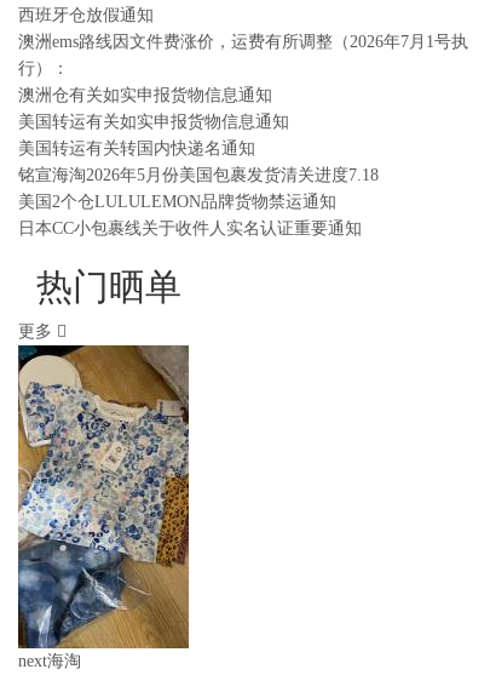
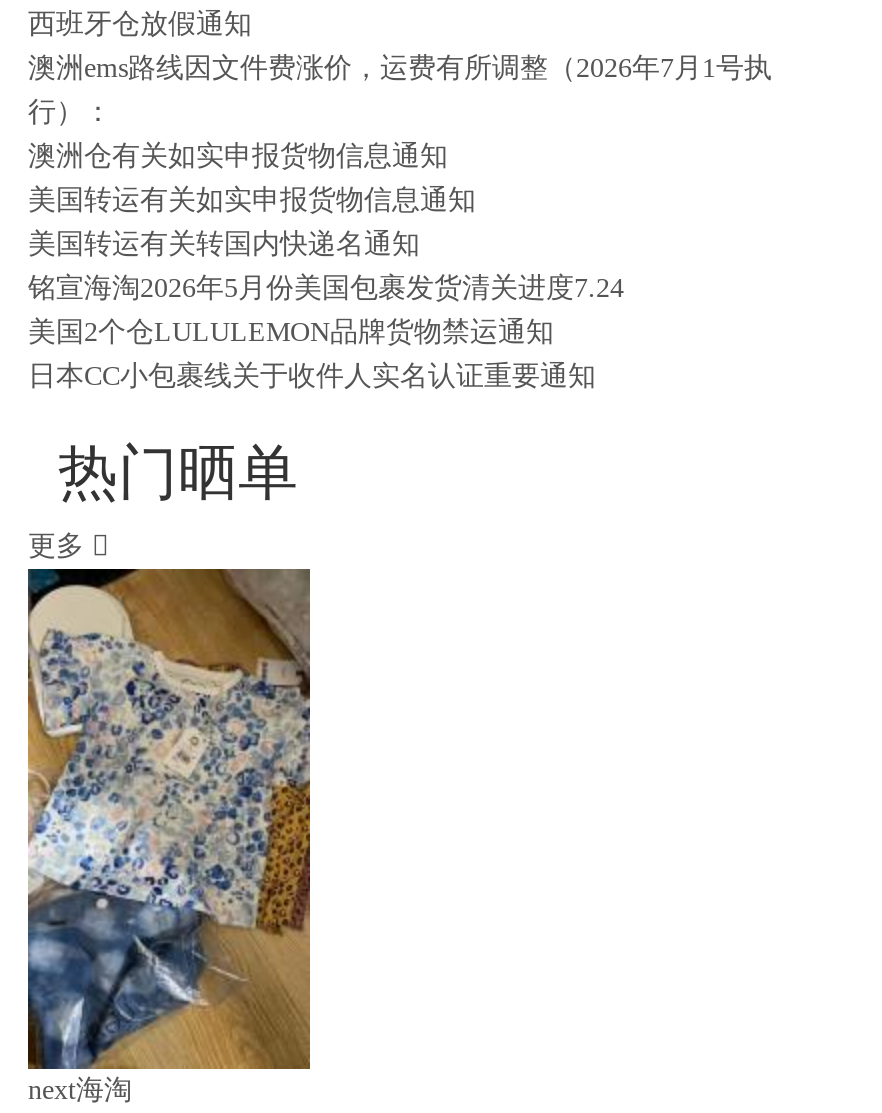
- 铭宣海淘2026年5月份美国包裹发货清关进度7.18
+ 铭宣海淘2026年5月份美国包裹发货清关进度7.24
